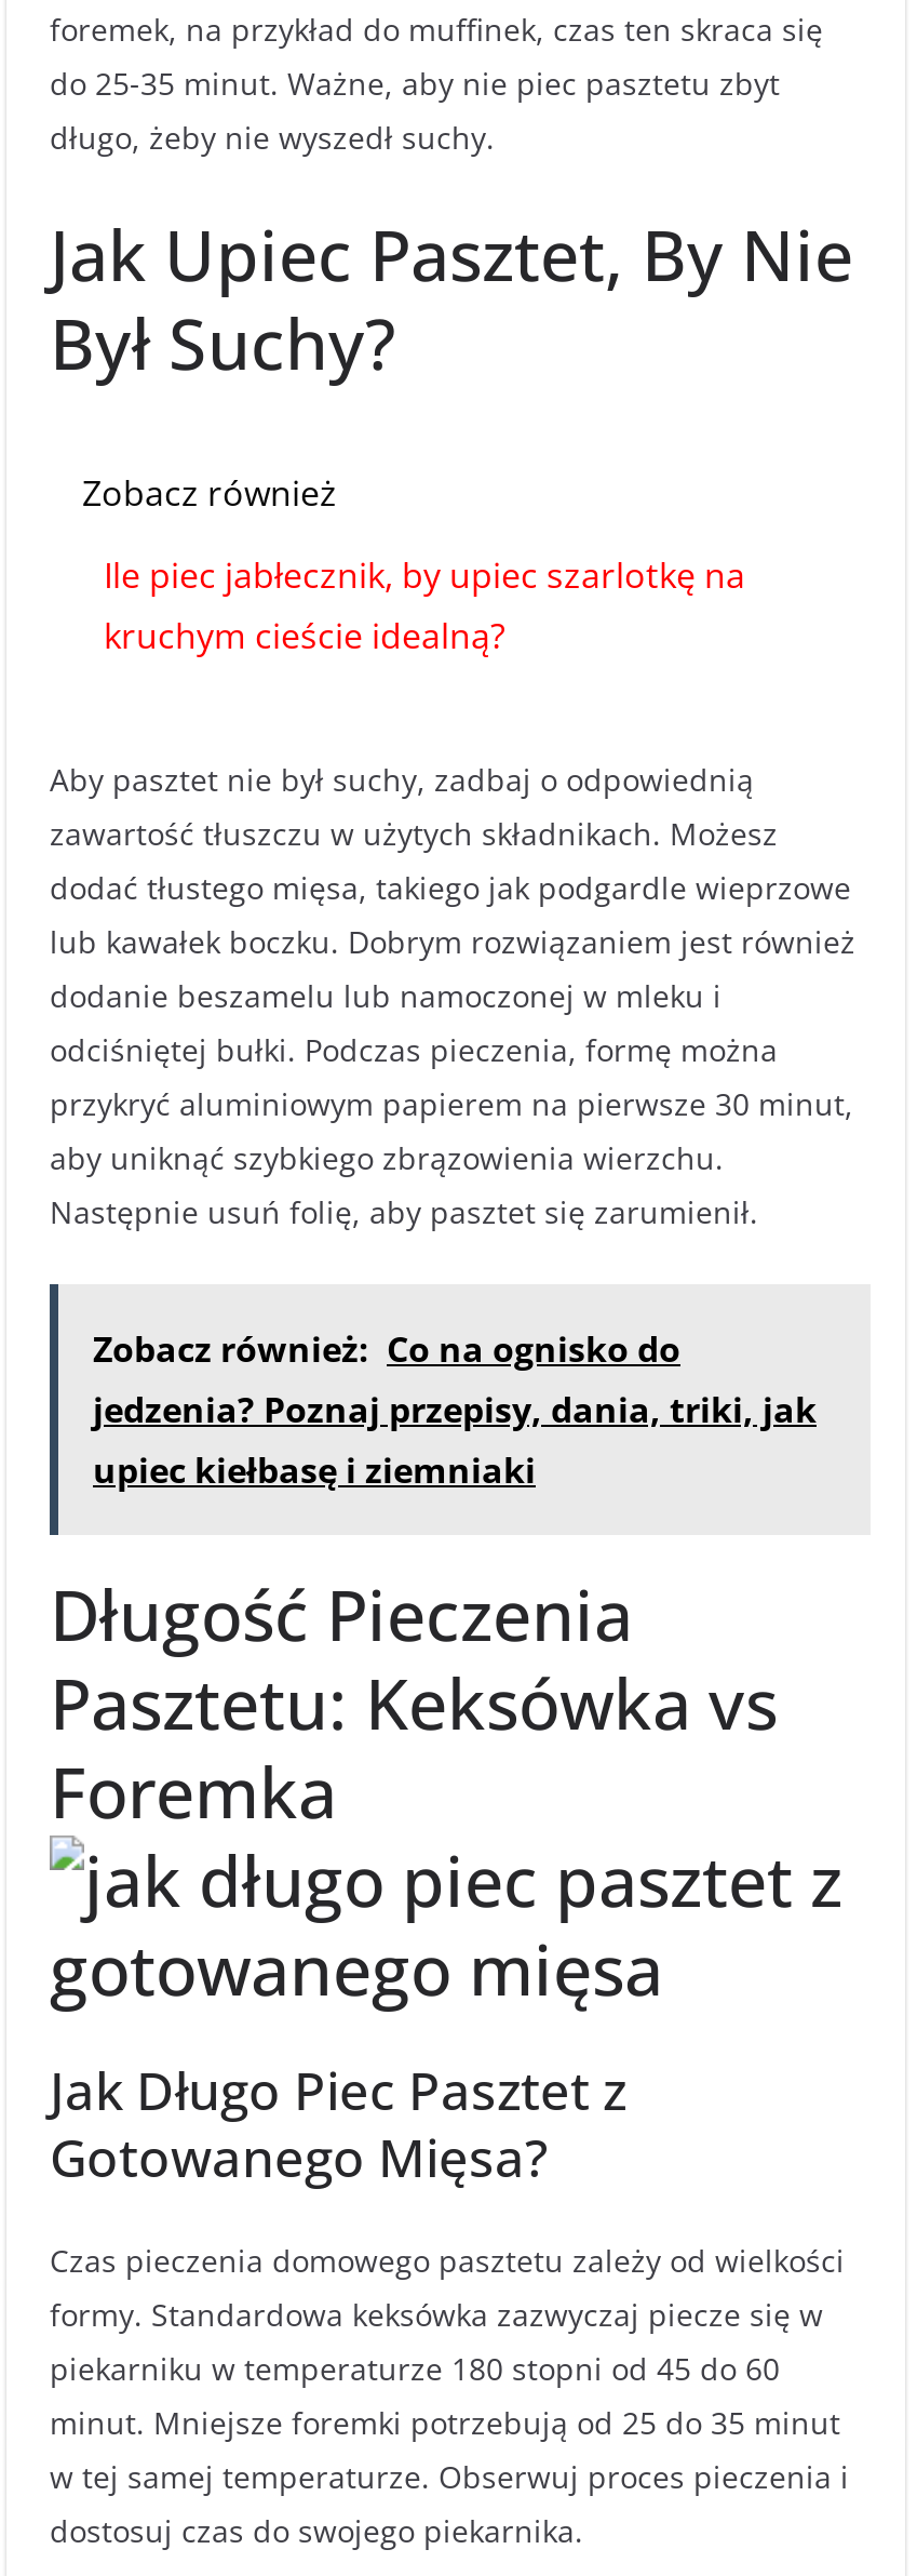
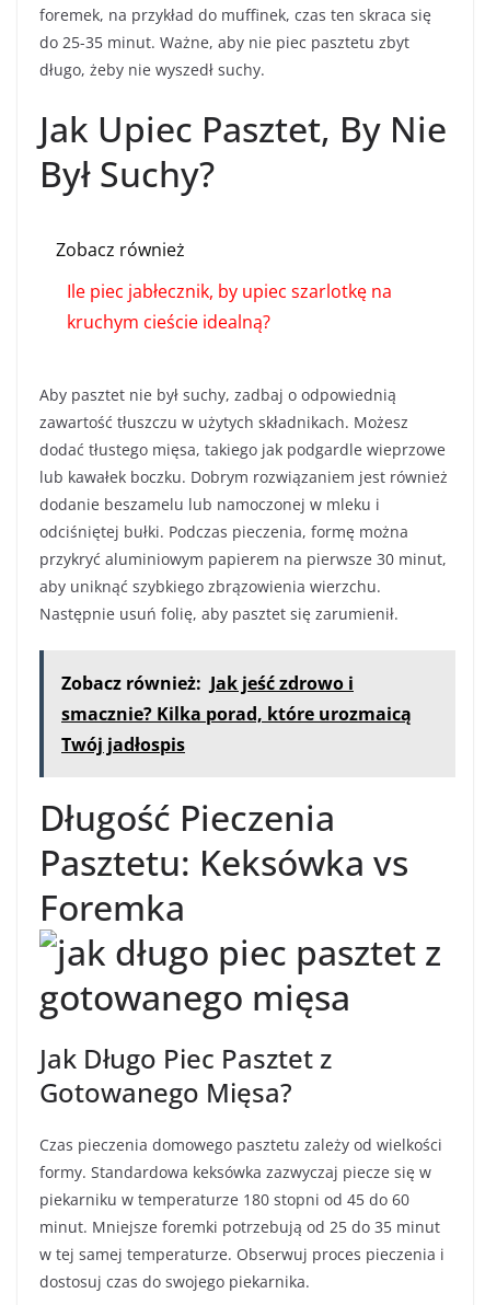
- Zobacz również: Co na ognisko do
- jedzenia? Poznaj przepisy, dania, triki, jak
- upiec kiełbasę i ziemniaki
+ Zobacz również: Jak jeść zdrowo i
+ smacznie? Kilka porad, które urozmaicą
+ Twój jadłospis
